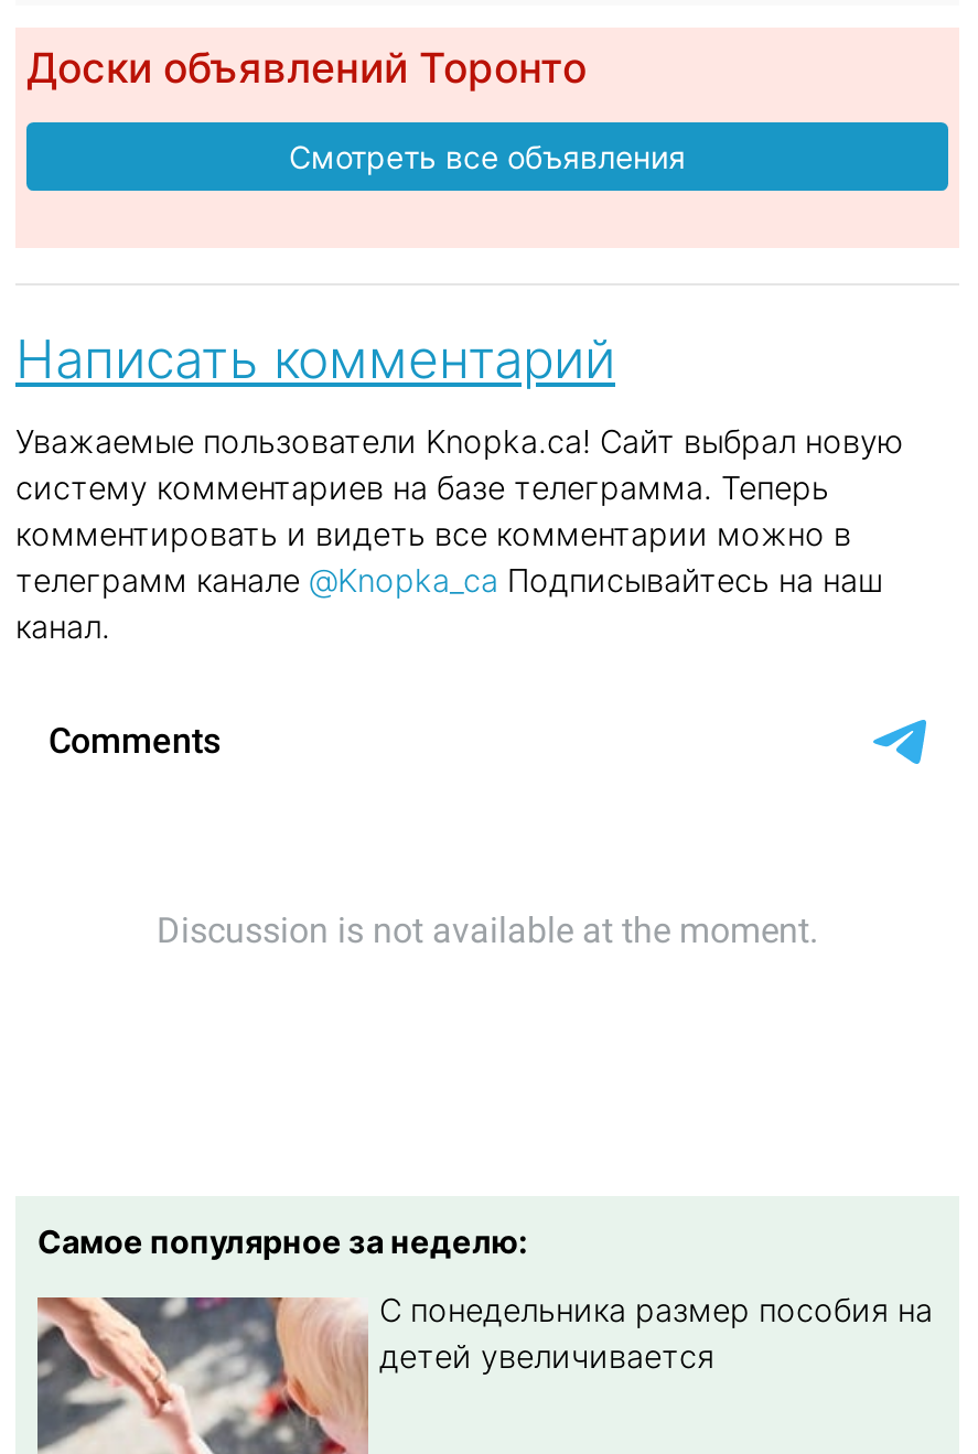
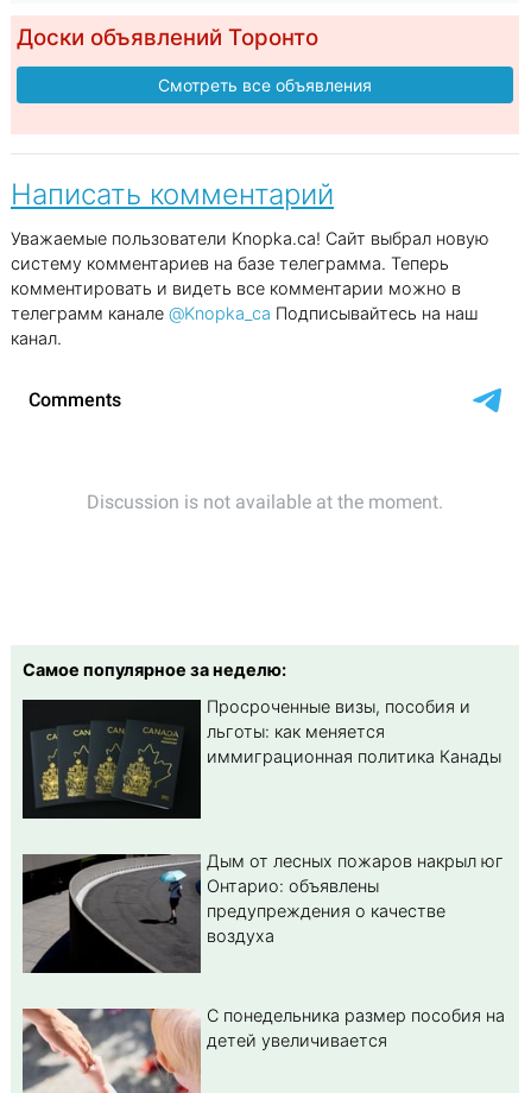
+ [image]
+ Просроченные визы, пособия и
+ льготы: как меняется
+ иммиграционная политика Канады

+ [image]
+ Дым от лесных пожаров накрыл юг
+ Онтарио: объявлены
+ предупреждения о качестве
+ воздуха
